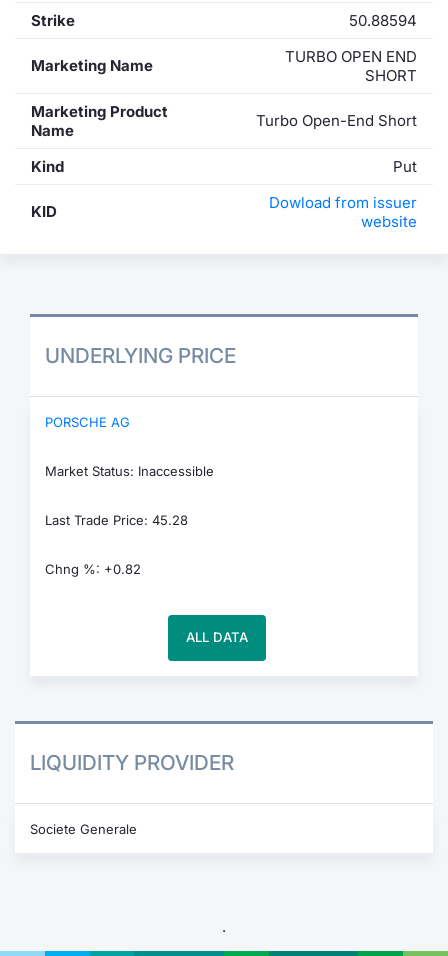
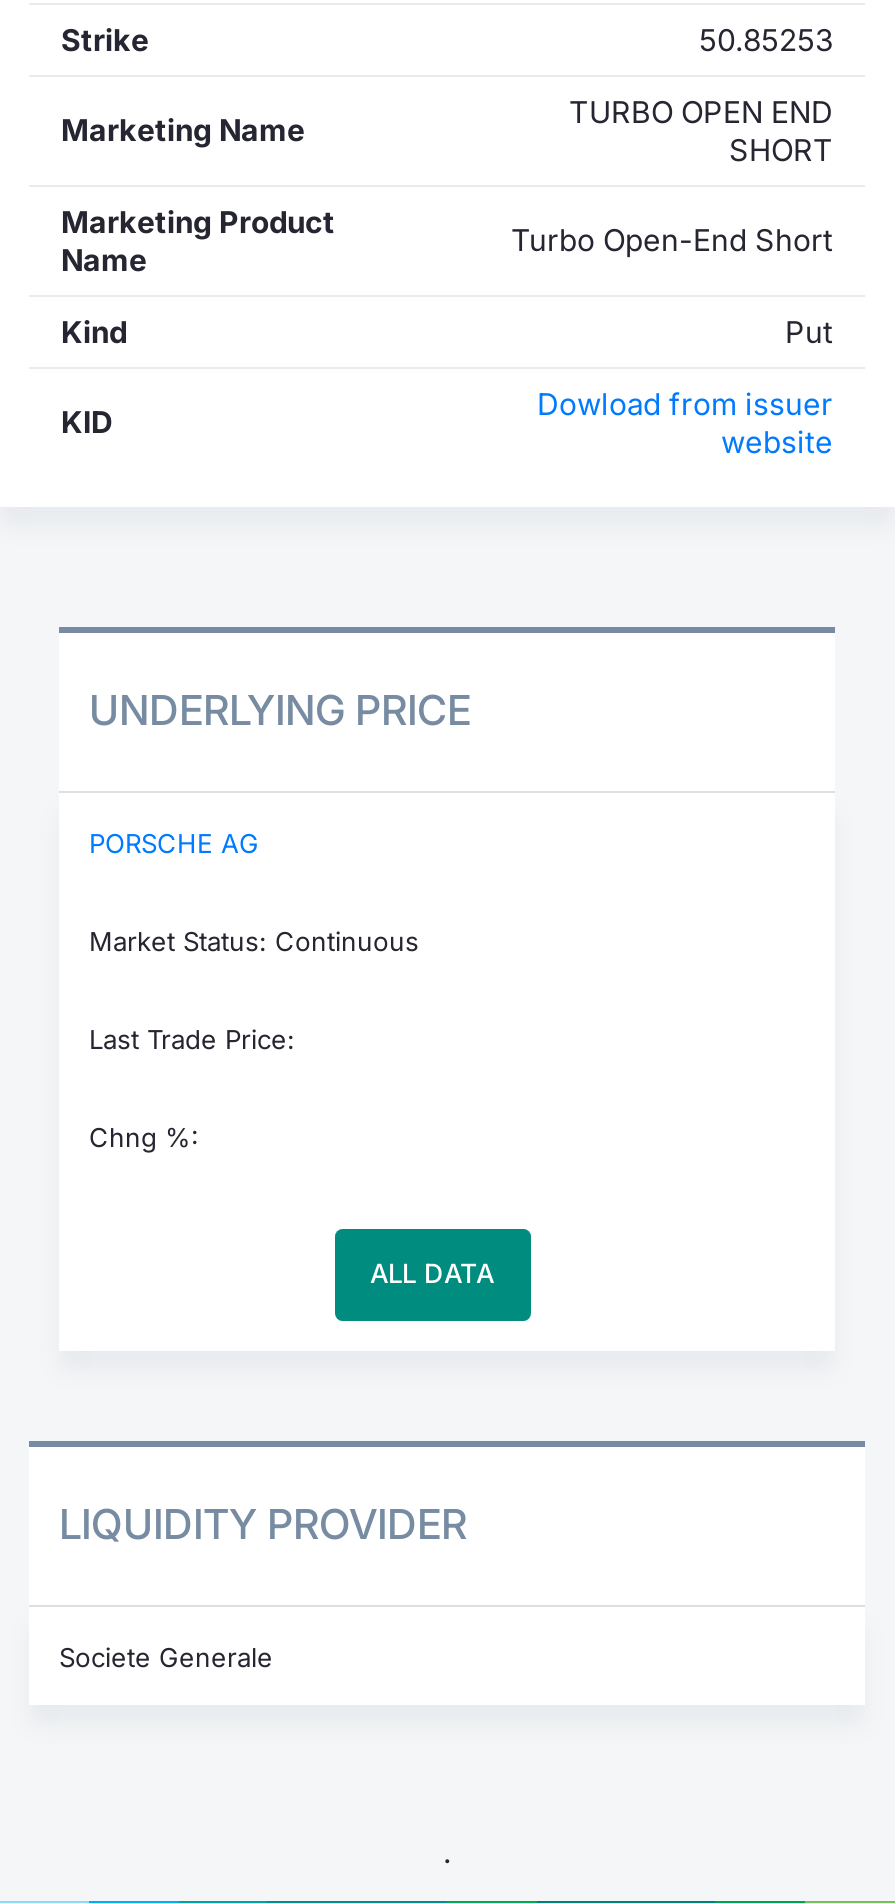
- 50.88594
+ 50.85253

- Market Status: Inaccessible
+ Market Status: Continuous

- Last Trade Price: 45.28
+ Last Trade Price:

- Chng %: +0.82
+ Chng %:
